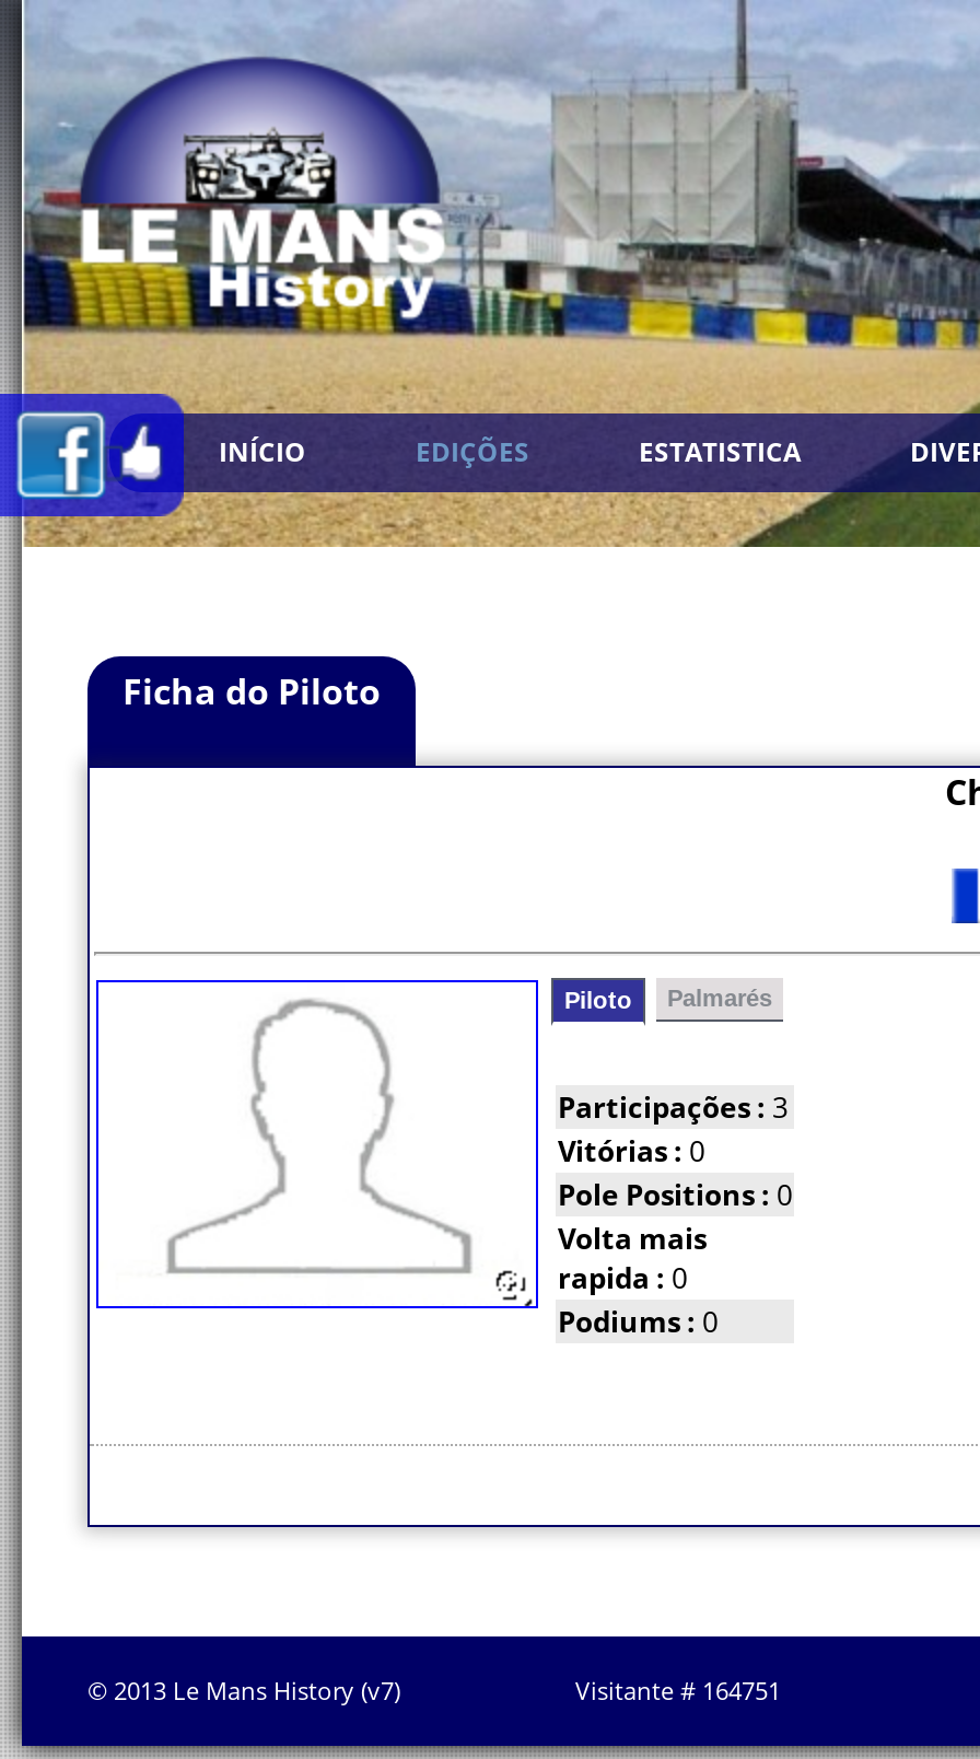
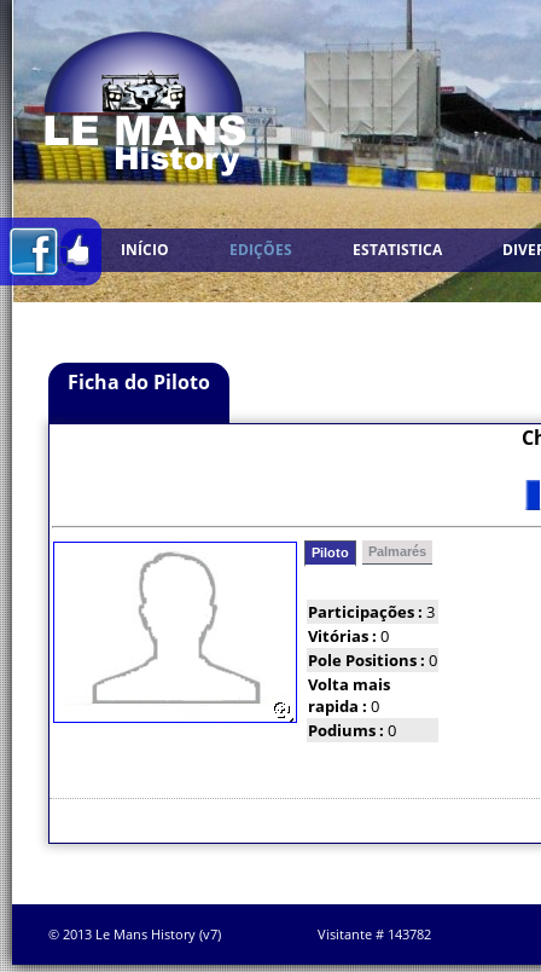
- Visitante # 164751
+ Visitante # 143782
